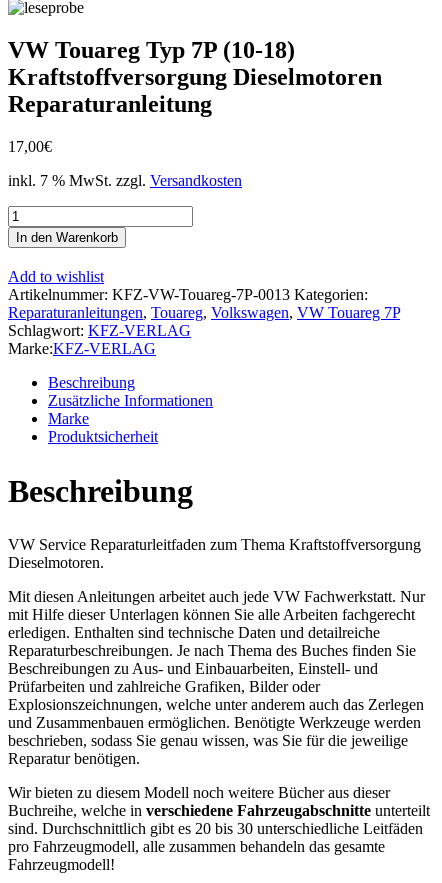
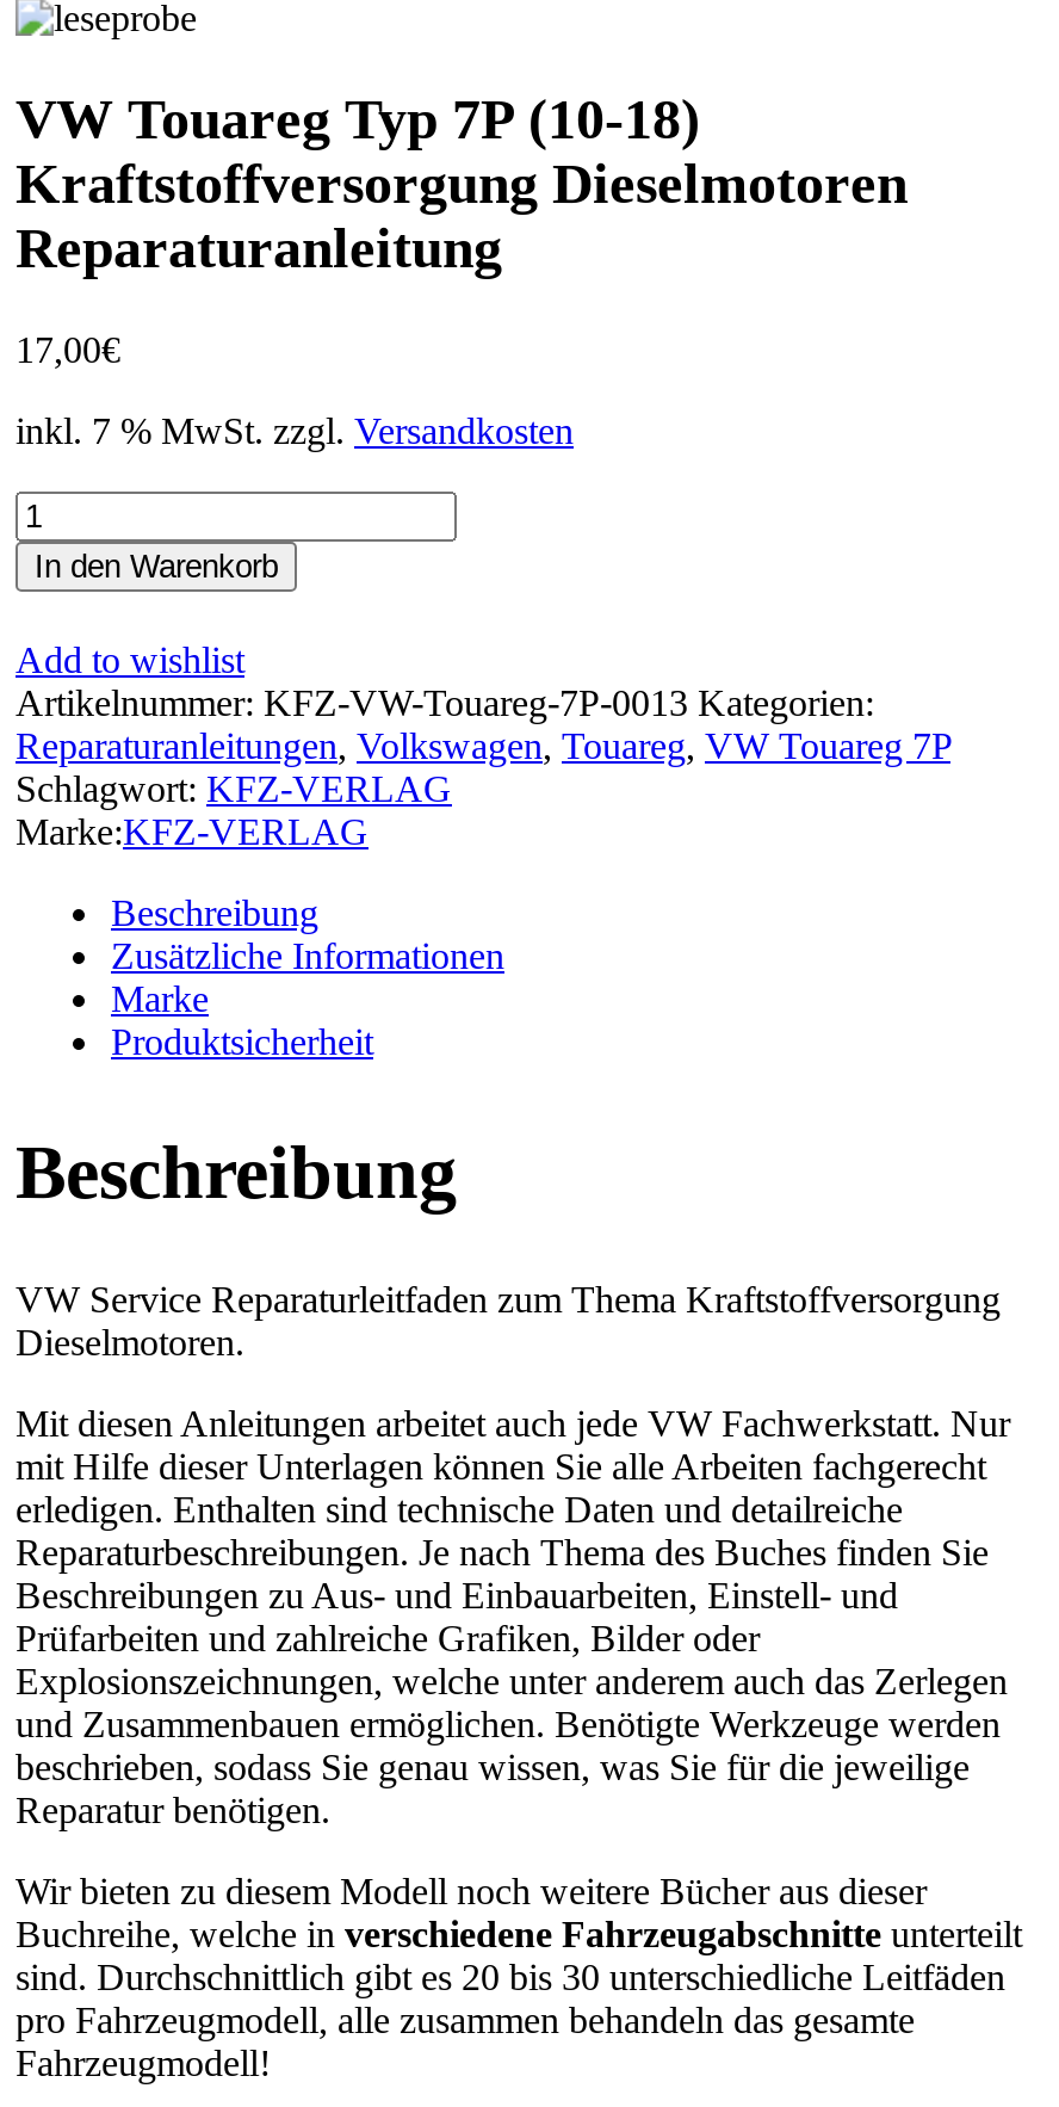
- Reparaturanleitungen, Touareg, Volkswagen, VW Touareg 7P
+ Reparaturanleitungen, Volkswagen, Touareg, VW Touareg 7P
